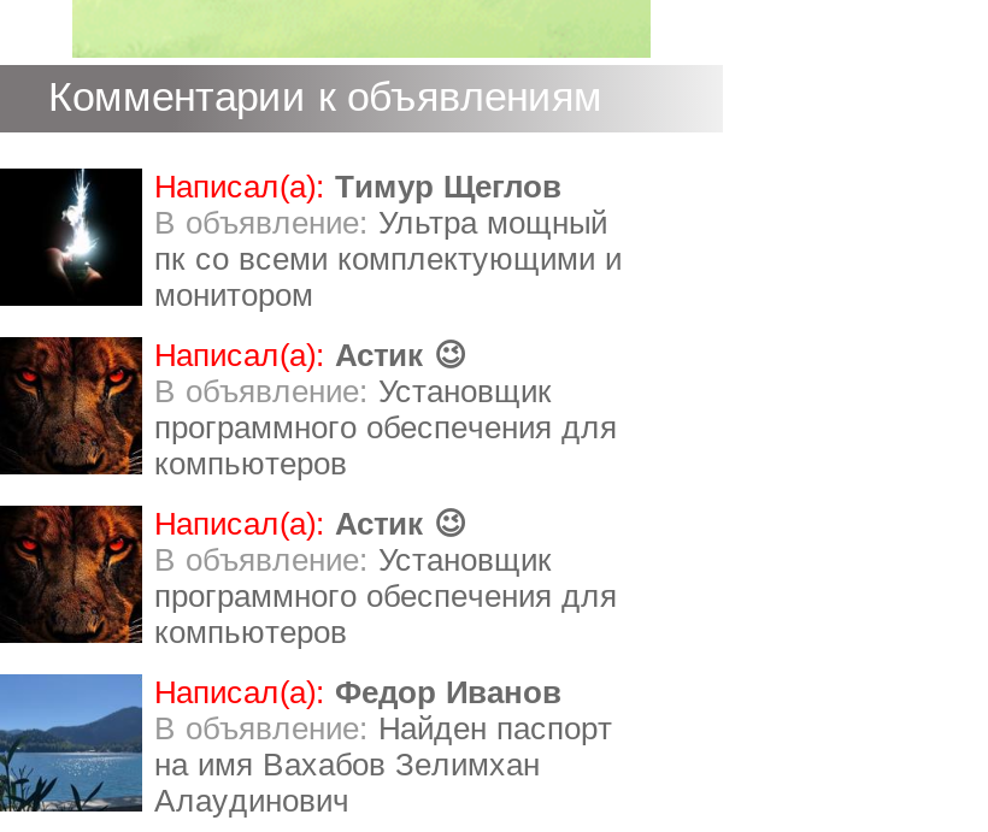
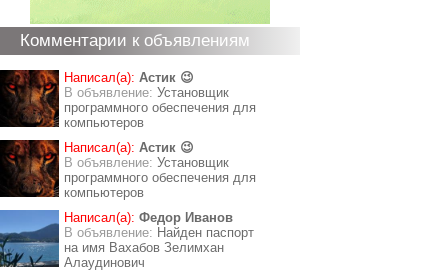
- [image]
- Написал(а): Тимур Щеглов
- В объявление: Ультра мощный
- пк со всеми комплектующими и
- монитором
